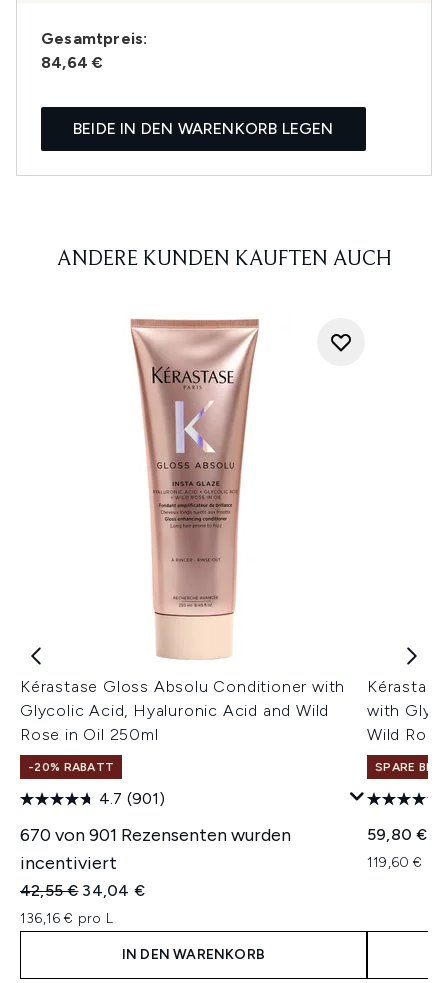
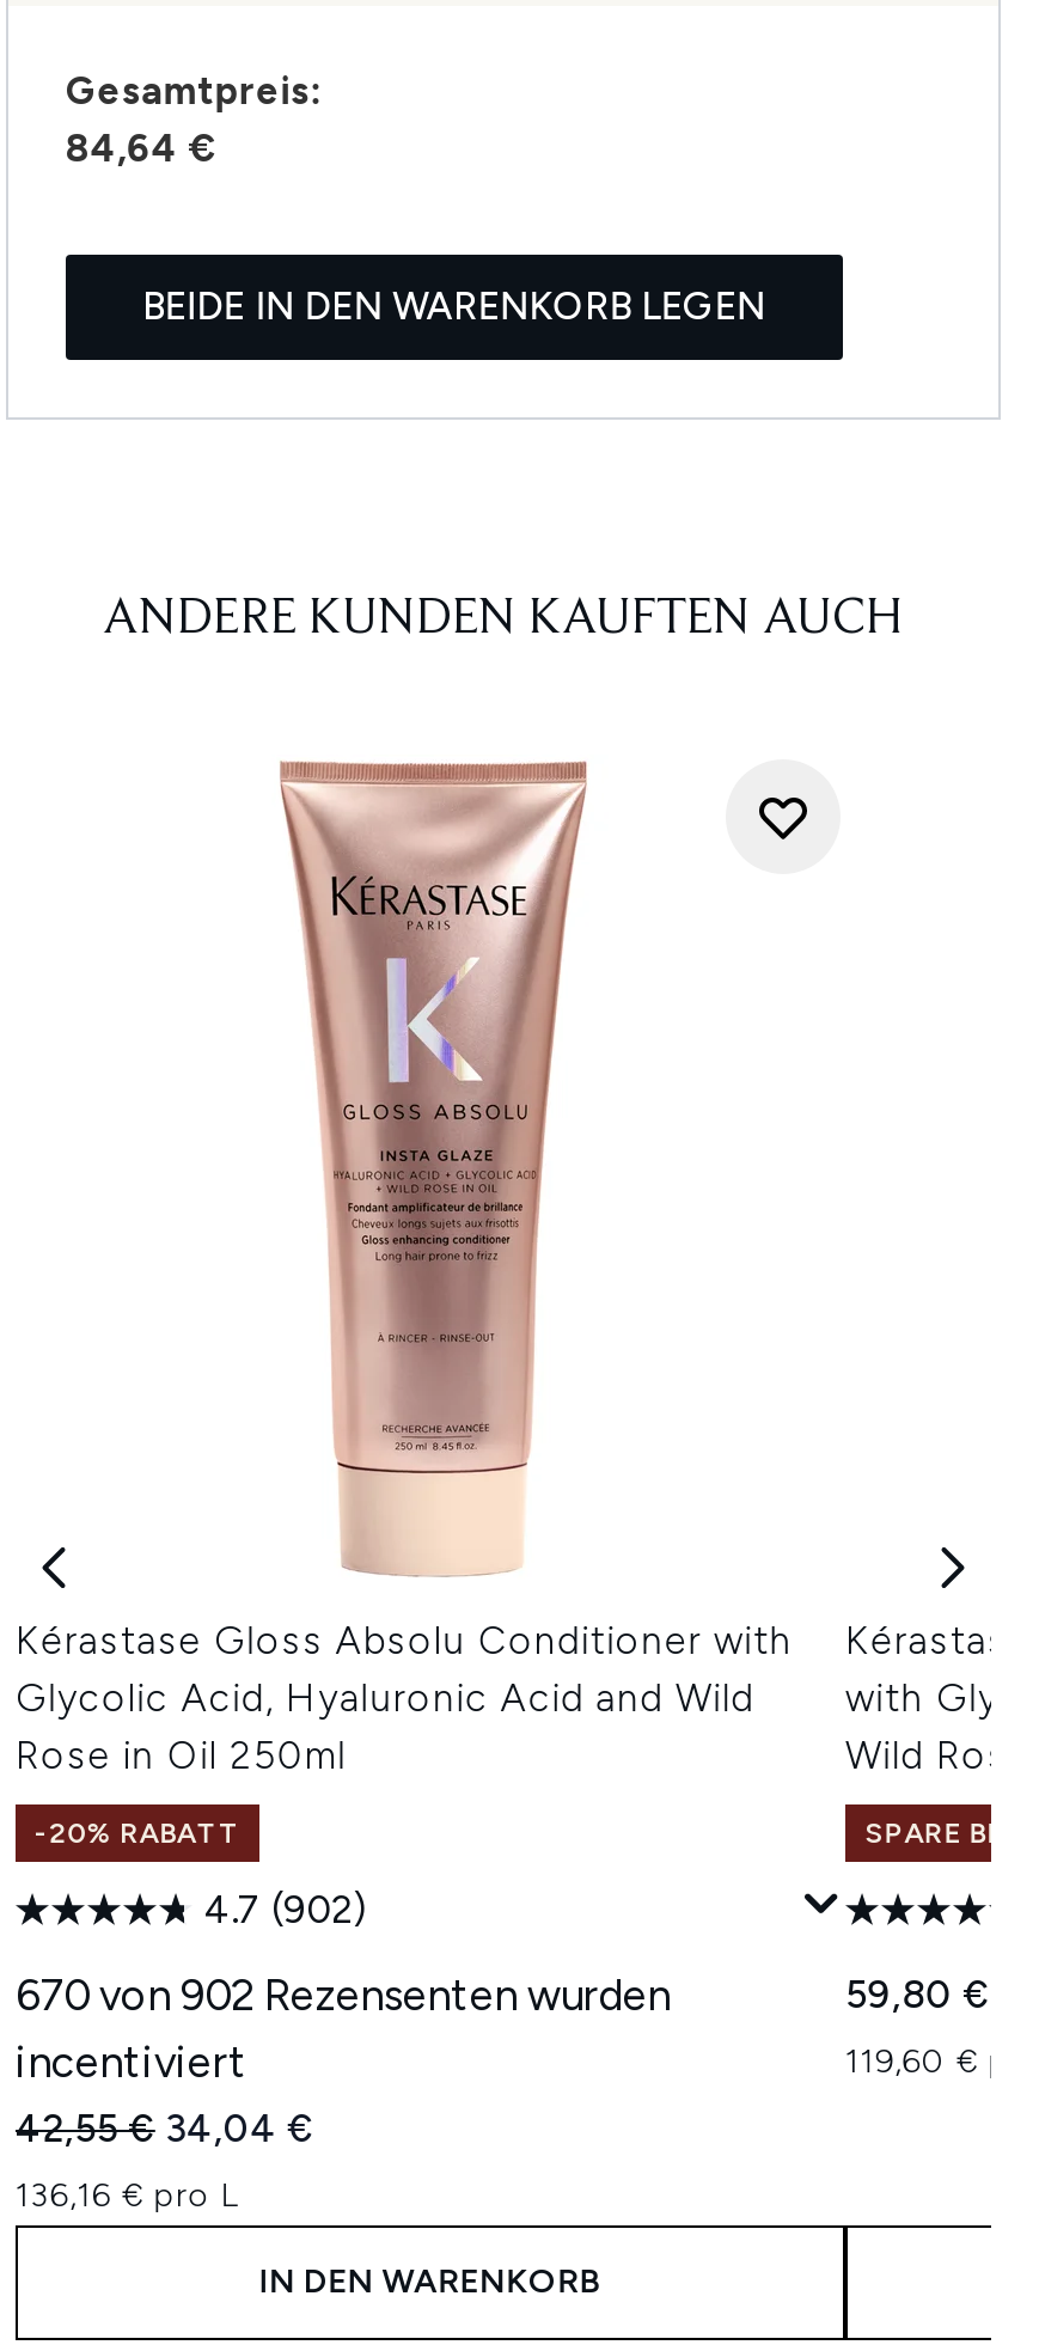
- 4.7 (901)
+ 4.7 (902)

- 670 von 901 Rezensenten wurden
+ 670 von 902 Rezensenten wurden
